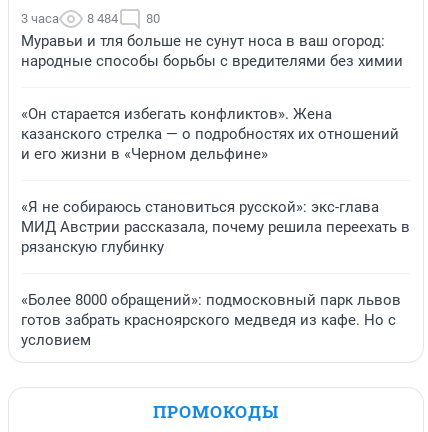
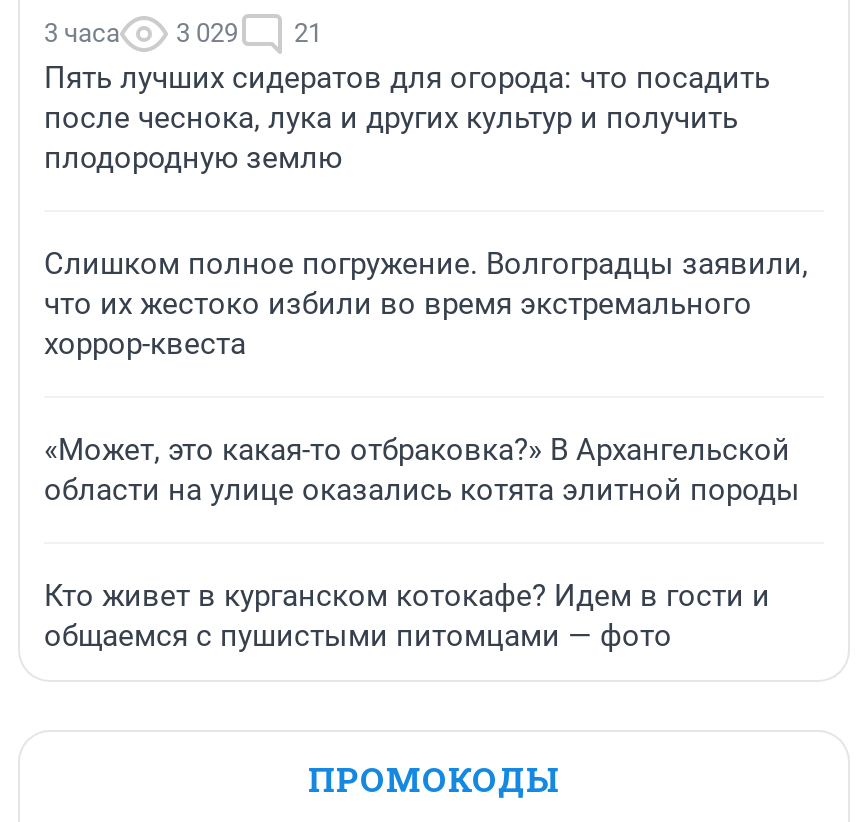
- 8 484
- 80
- Муравьи и тля больше не сунут носа в ваш огород:
- народные способы борьбы с вредителями без химии
+ 3 029
+ 21
+ Пять лучших сидератов для огорода: что посадить
+ после чеснока, лука и других культур и получить
+ плодородную землю

- «Он старается избегать конфликтов». Жена
- казанского стрелка — о подробностях их отношений
- и его жизни в «Черном дельфине»
+ Слишком полное погружение. Волгоградцы заявили,
+ что их жестоко избили во время экстремального
+ хоррор-квеста

- «Я не собираюсь становиться русской»: экс-глава
- МИД Австрии рассказала, почему решила переехать в
- рязанскую глубинку
+ «Может, это какая-то отбраковка?» В Архангельской
+ области на улице оказались котята элитной породы

- «Более 8000 обращений»: подмосковный парк львов
- готов забрать красноярского медведя из кафе. Но с
- условием
+ Кто живет в курганском котокафе? Идем в гости и
+ общаемся с пушистыми питомцами — фото
